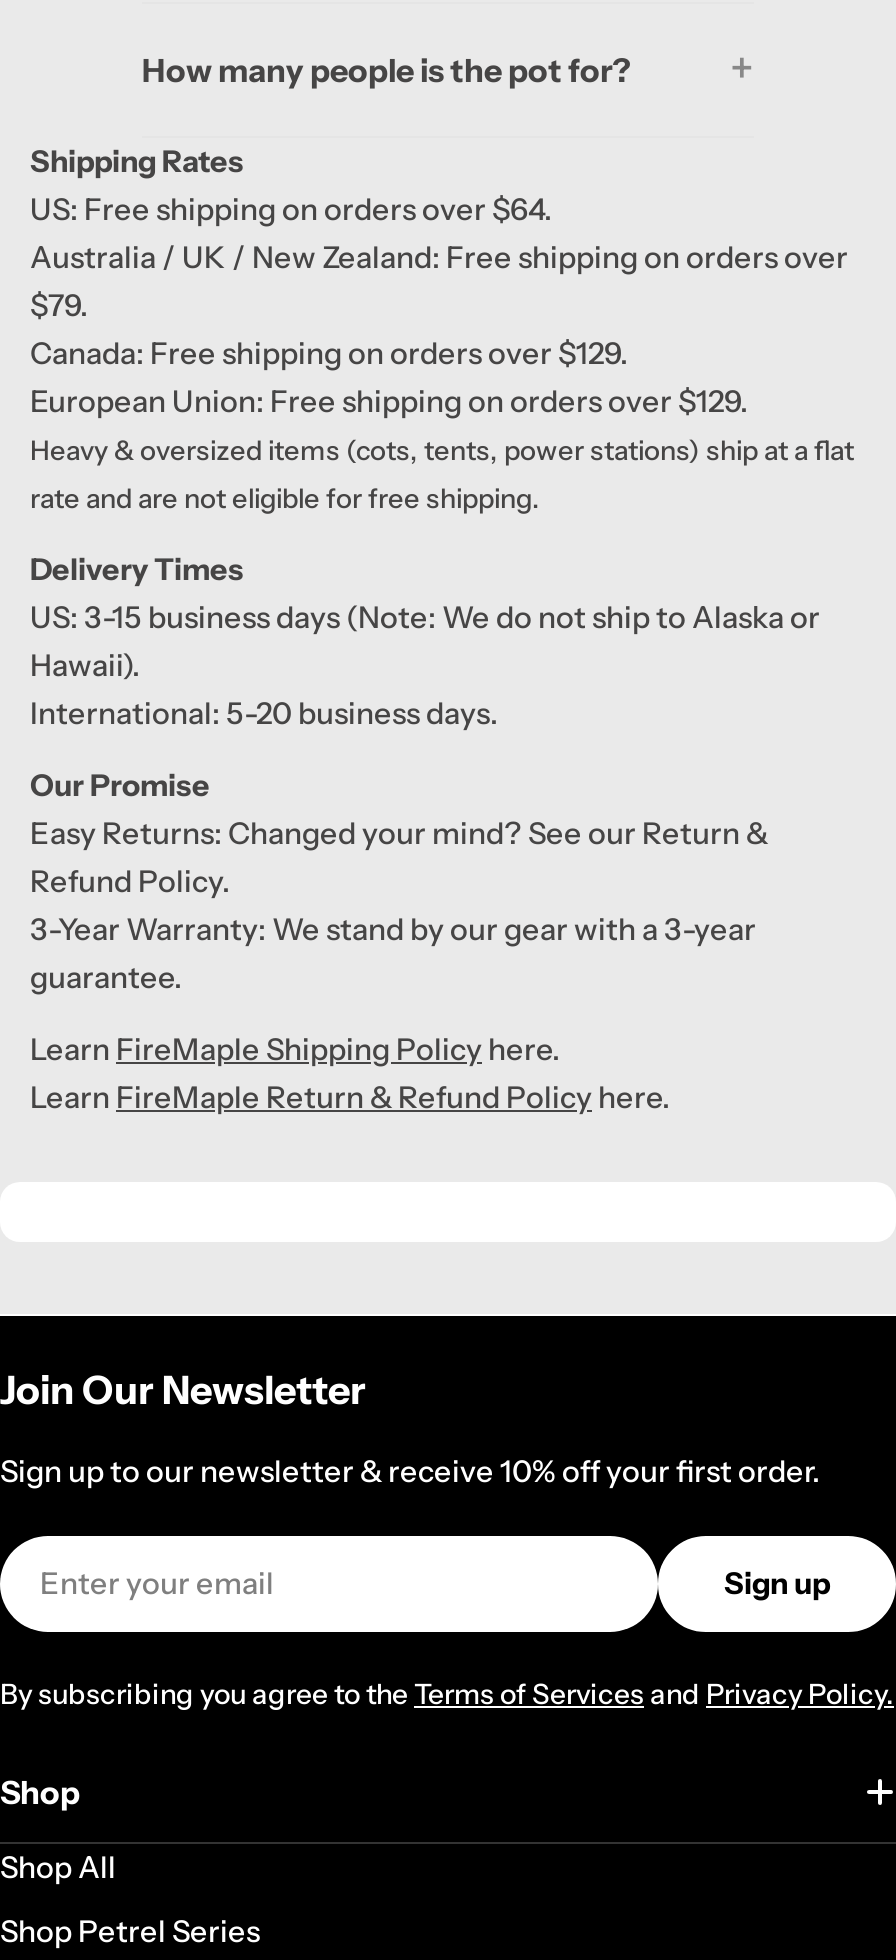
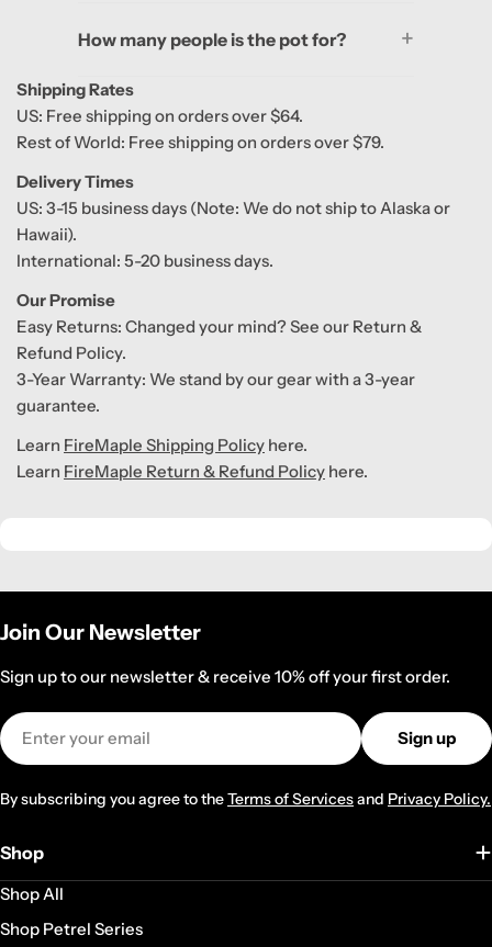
- Australia / UK / New Zealand: Free shipping on orders over
- $79.
- Canada: Free shipping on orders over $129.
- European Union: Free shipping on orders over $129.
- Heavy & oversized items (cots, tents, power stations) ship at a flat
- rate and are not eligible for free shipping.
+ Rest of World: Free shipping on orders over $79.
